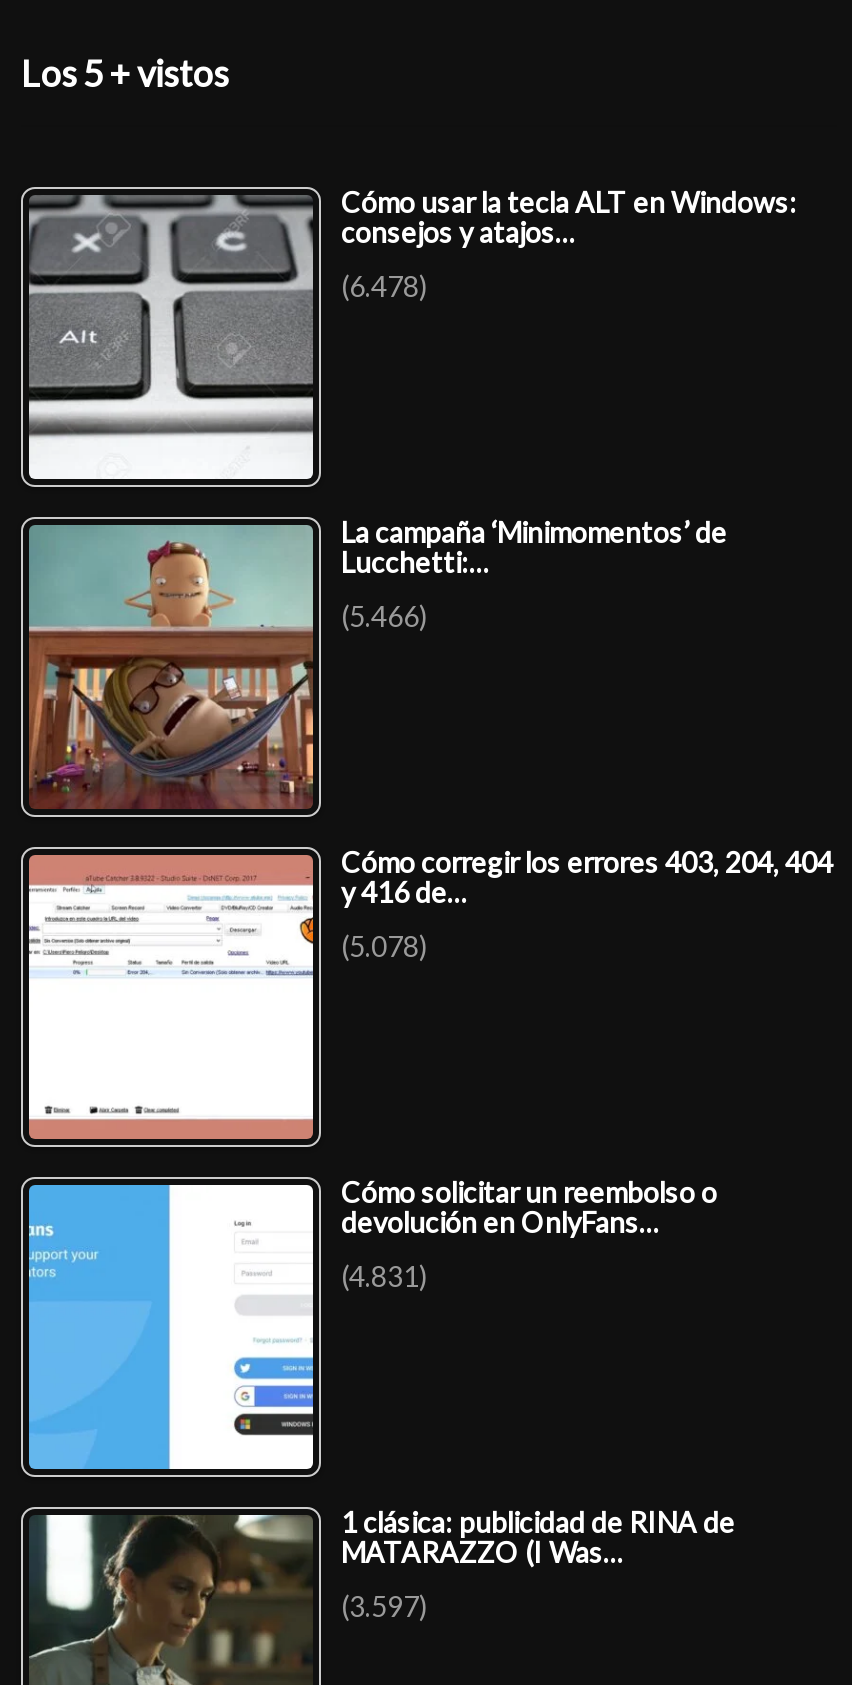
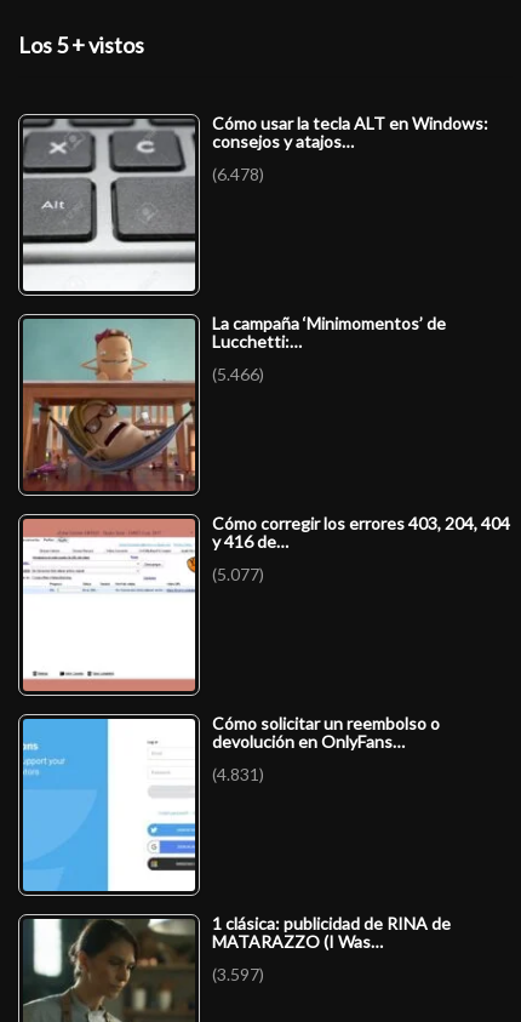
- (5.078)
+ (5.077)
